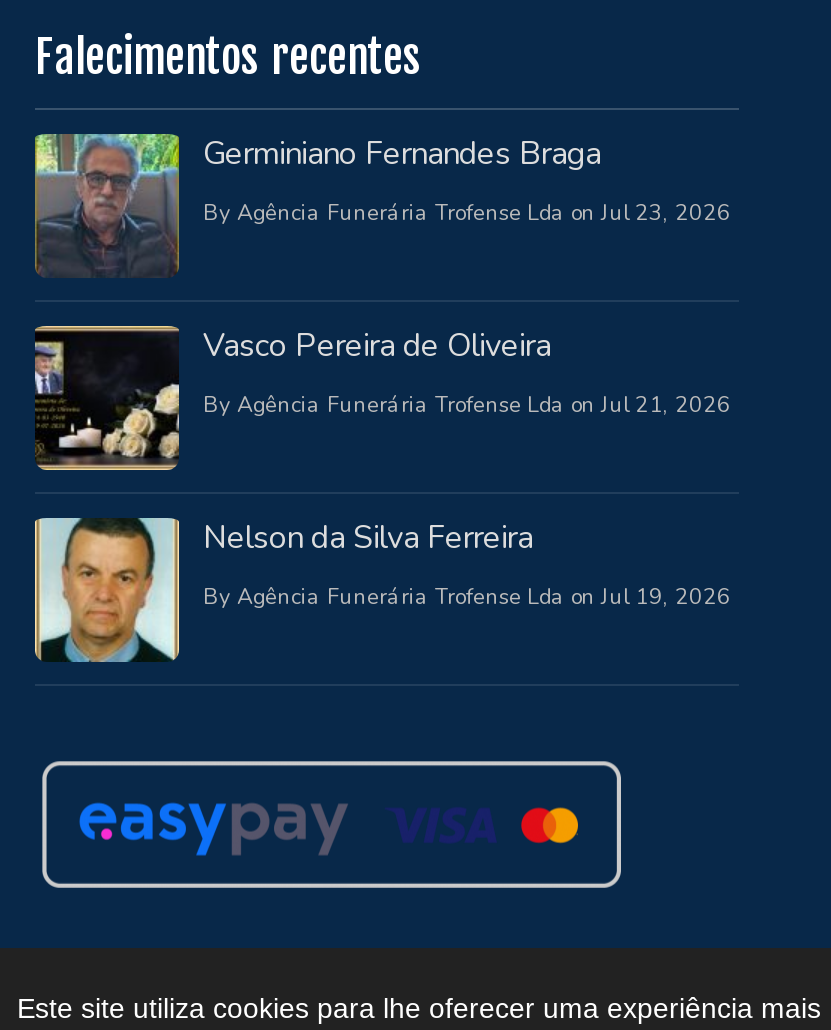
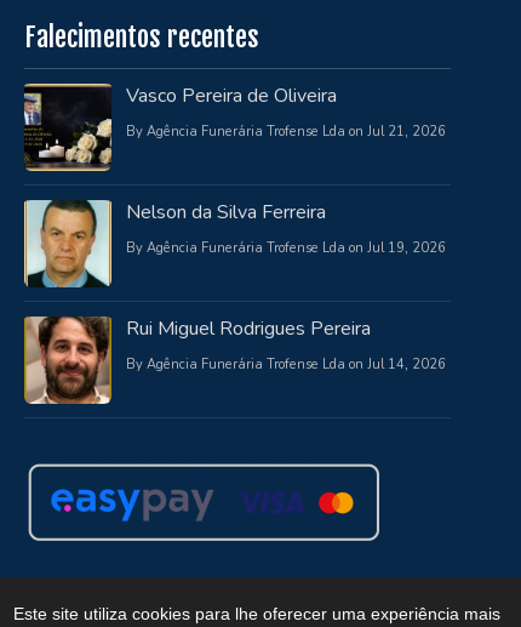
- [image]
- Germiniano Fernandes Braga
- By Agência Funerária Trofense Lda on Jul 23, 2026

moved up: [image] | Vasco Pereira de Oliveira | By Agência Funerária Trofense Lda on Jul 21, 2026 | Nelson da Silva Ferreira | By Agência Funerária Trofense Lda on Jul 19, 2026

+ [image]
+ Rui Miguel Rodrigues Pereira
+ By Agência Funerária Trofense Lda on Jul 14, 2026
